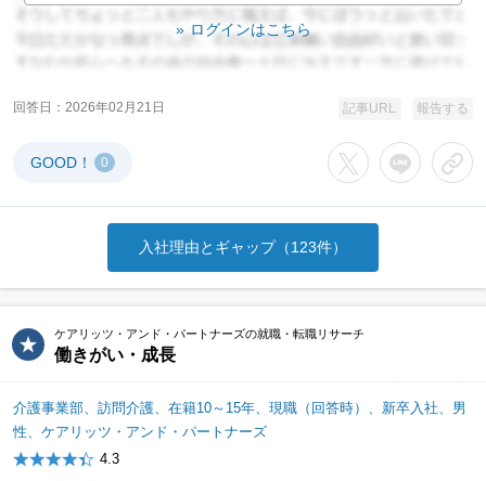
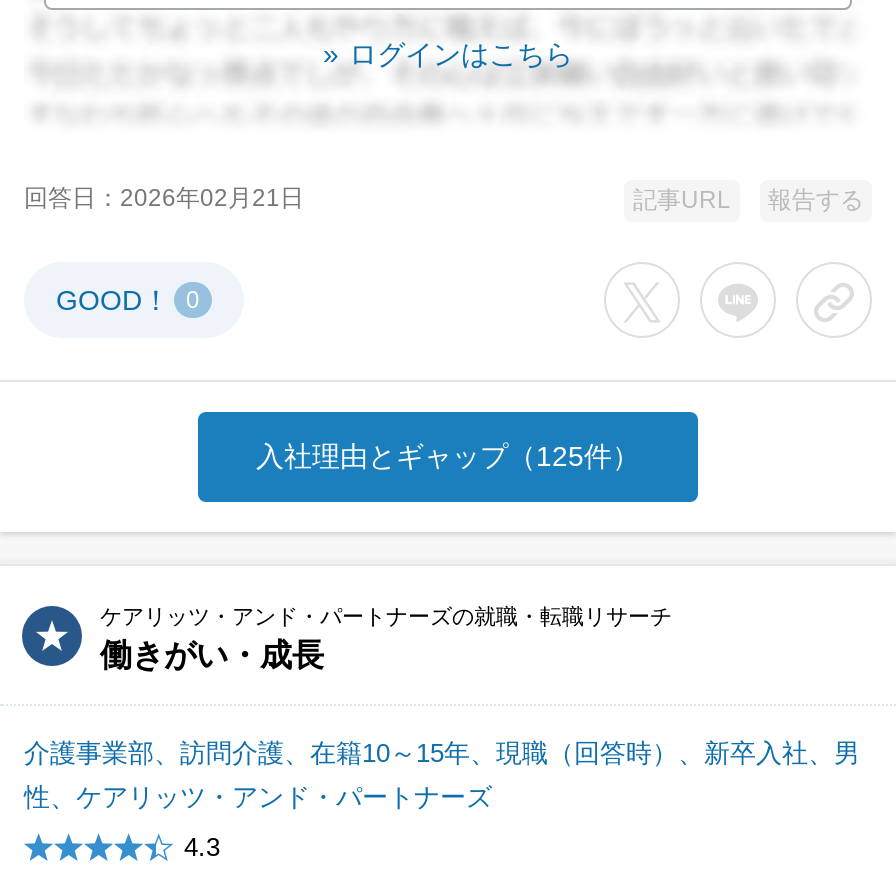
- 入社理由とギャップ（123件）
+ 入社理由とギャップ（125件）
